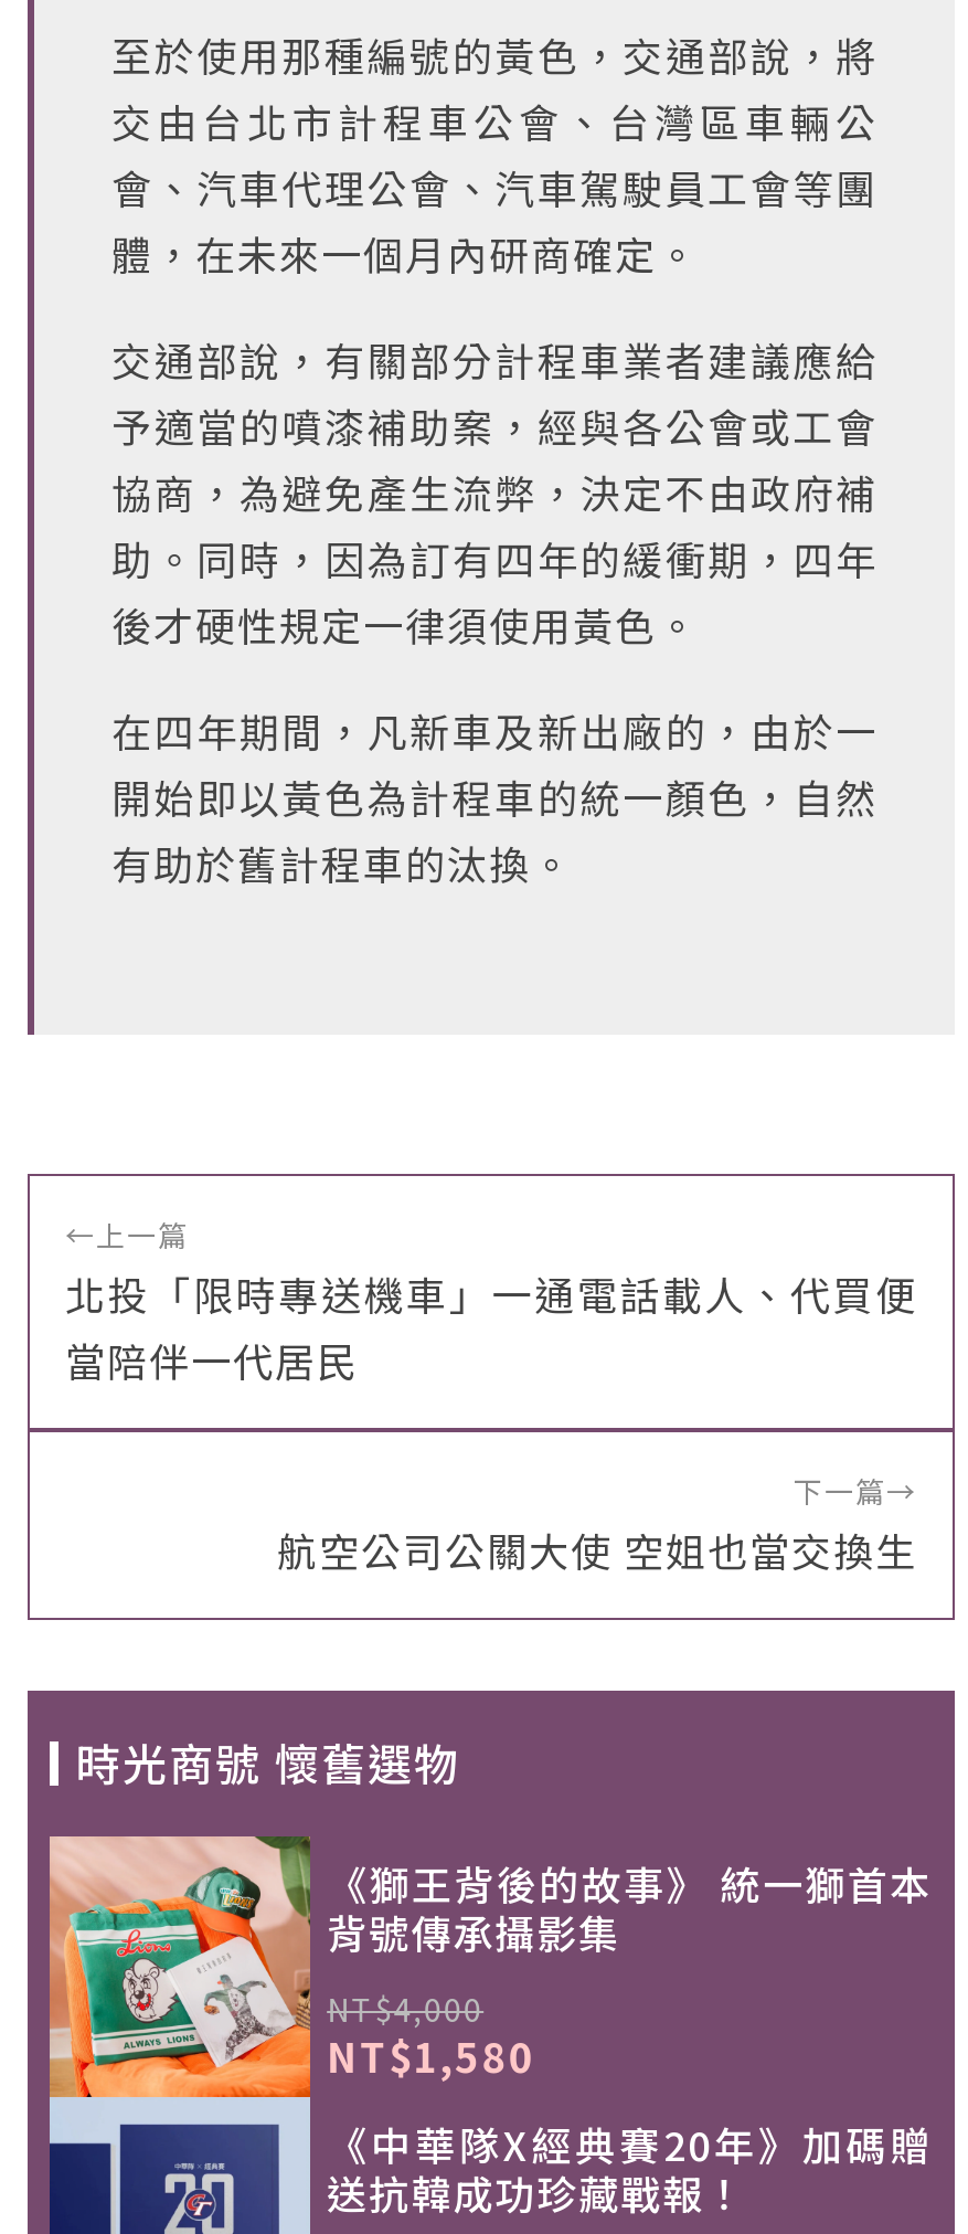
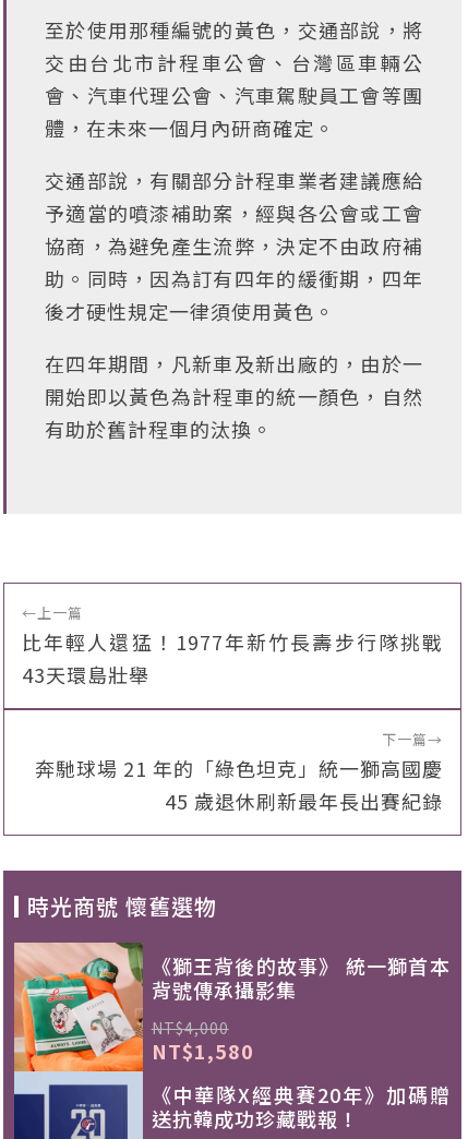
- 北投「限時專送機車」一通電話載人、代買便
- 當陪伴一代居民
+ 比年輕人還猛！1977年新竹長壽步行隊挑戰
+ 43天環島壯舉

- 航空公司公關大使 空姐也當交換生
+ 奔馳球場 21 年的「綠色坦克」統一獅高國慶
+ 45 歲退休刷新最年長出賽紀錄
